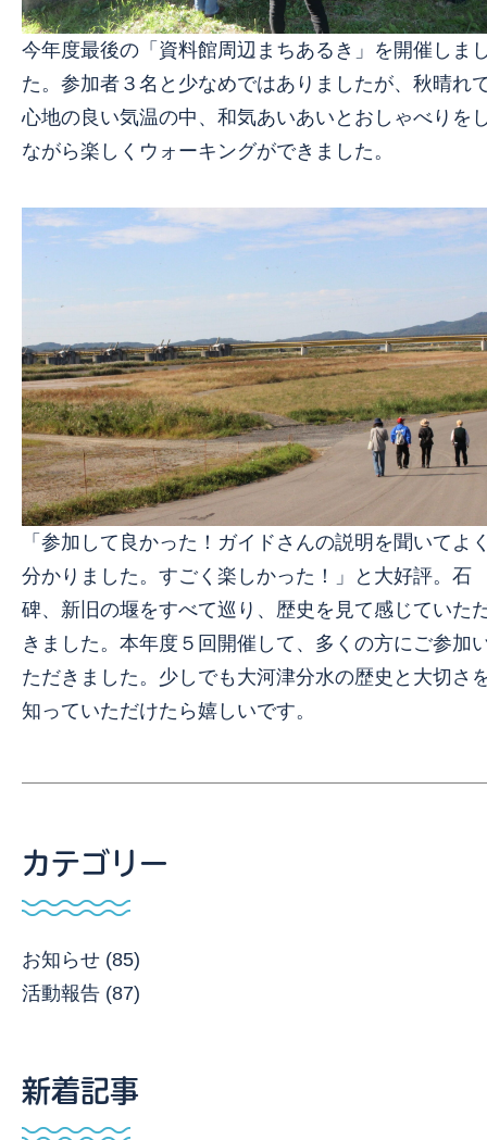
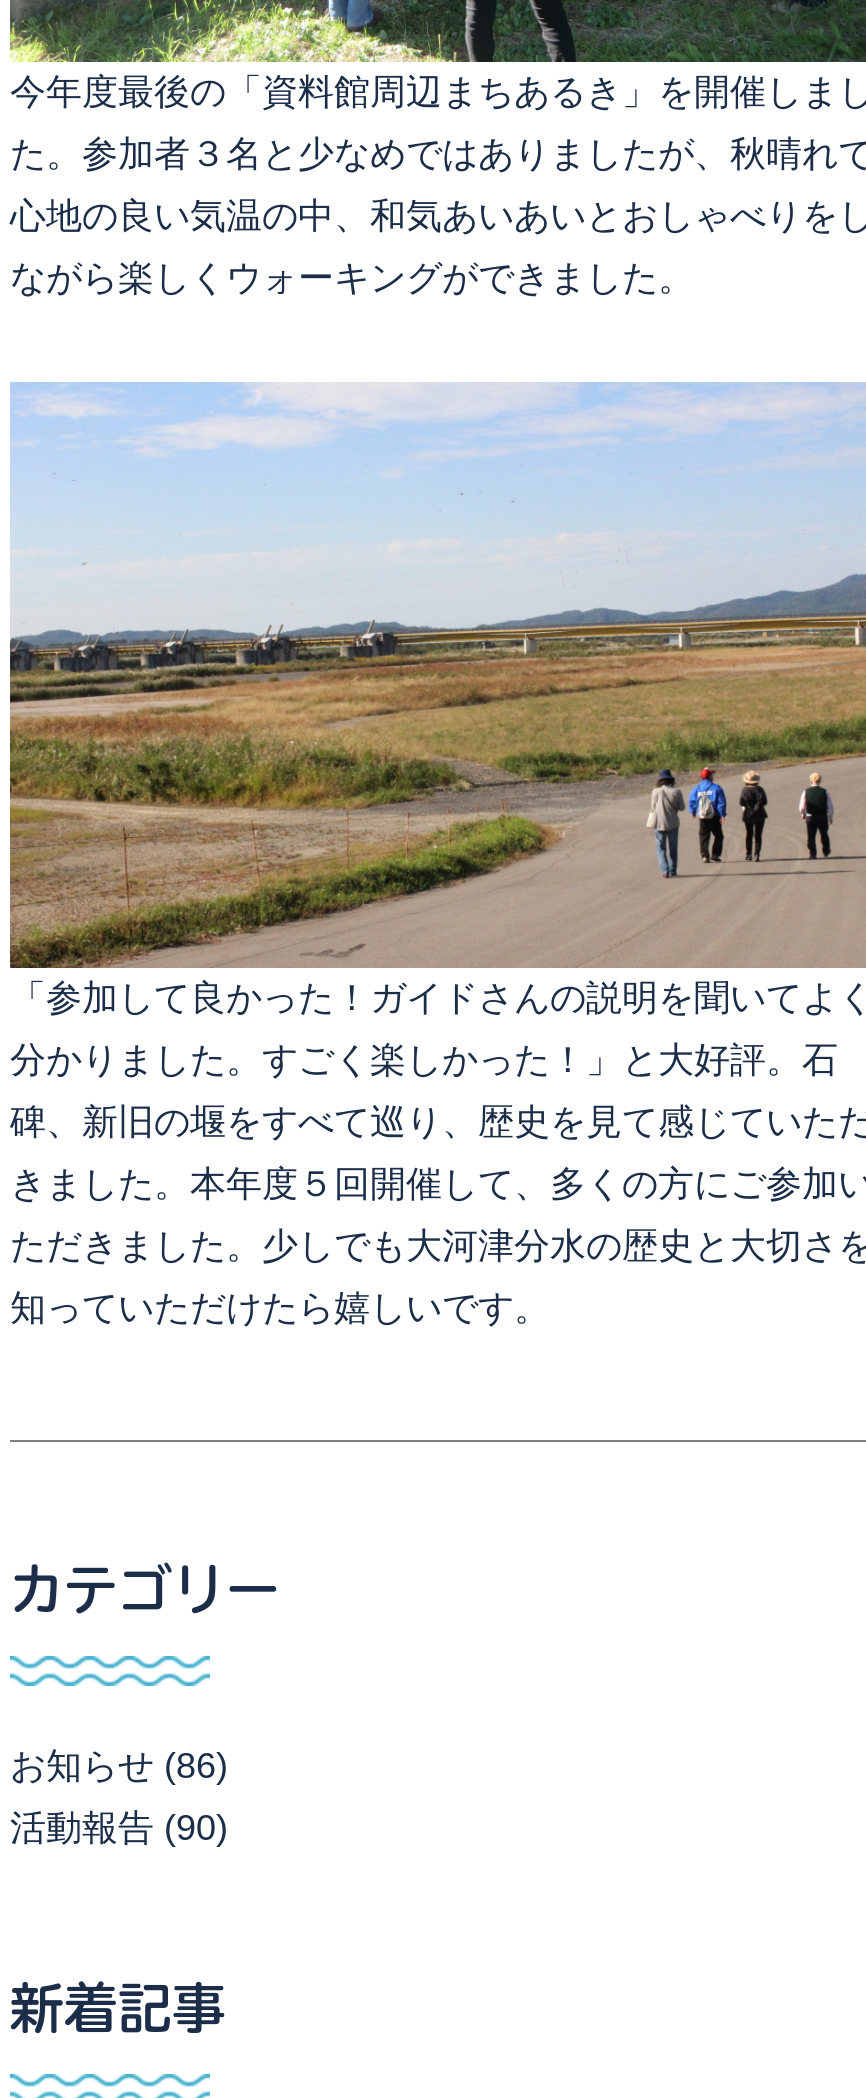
- お知らせ (85)
+ お知らせ (86)

- 活動報告 (87)
+ 活動報告 (90)
